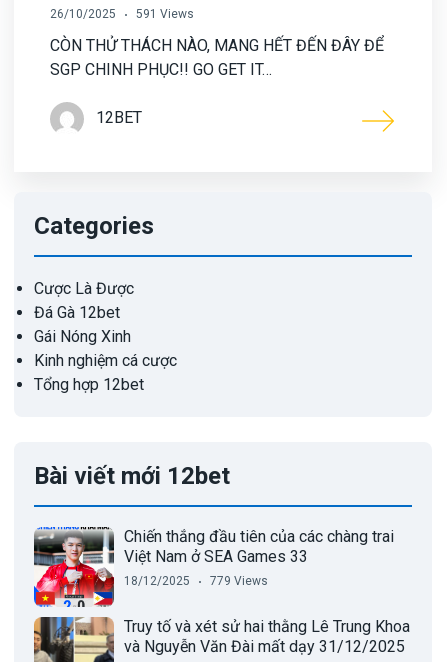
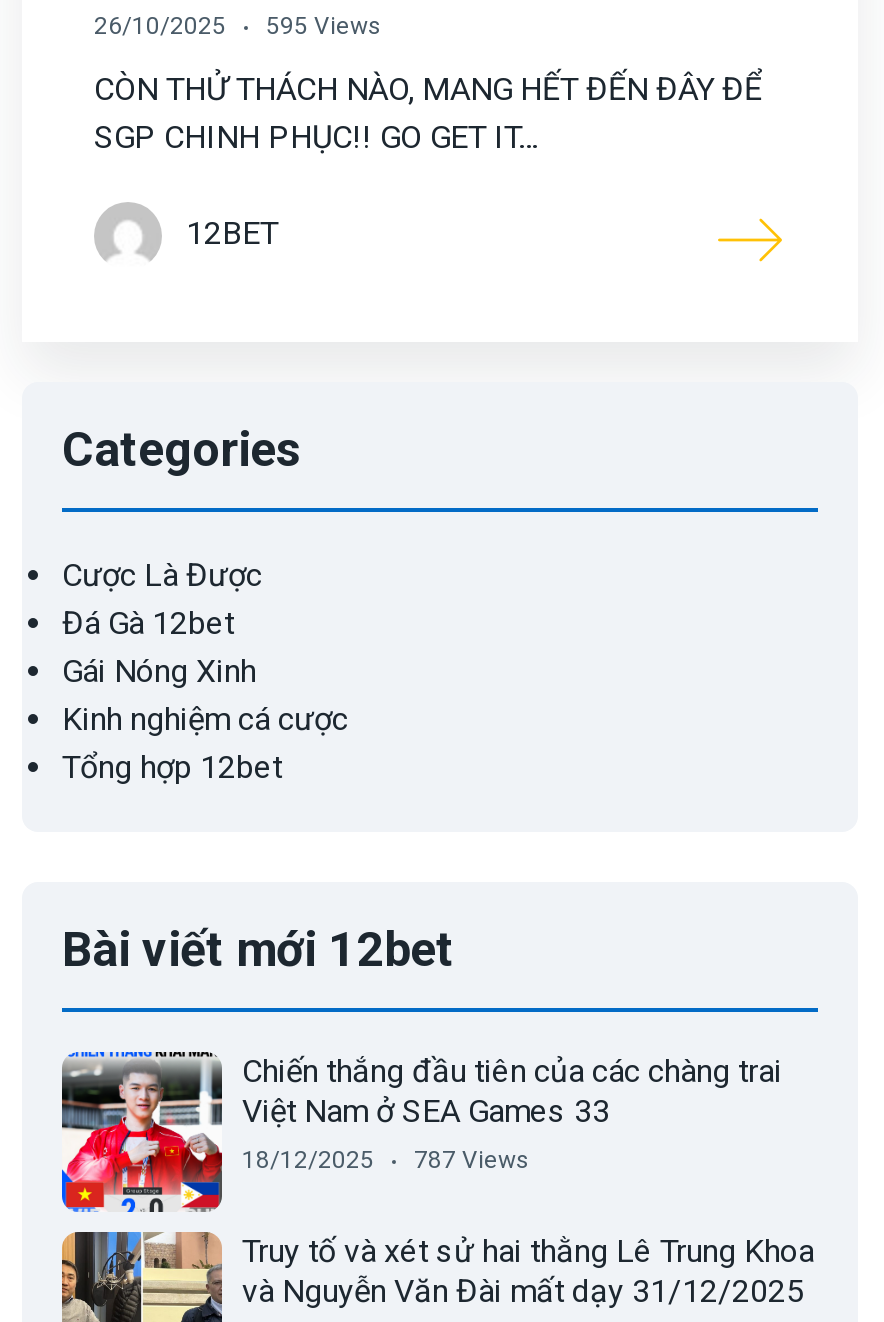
- 26/10/2025 591 Views
+ 26/10/2025 595 Views

- 18/12/2025 779 Views
+ 18/12/2025 787 Views
